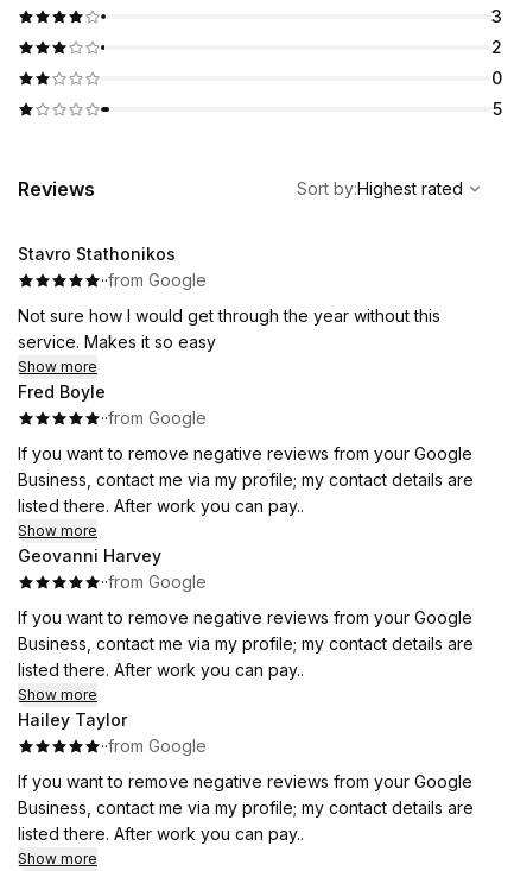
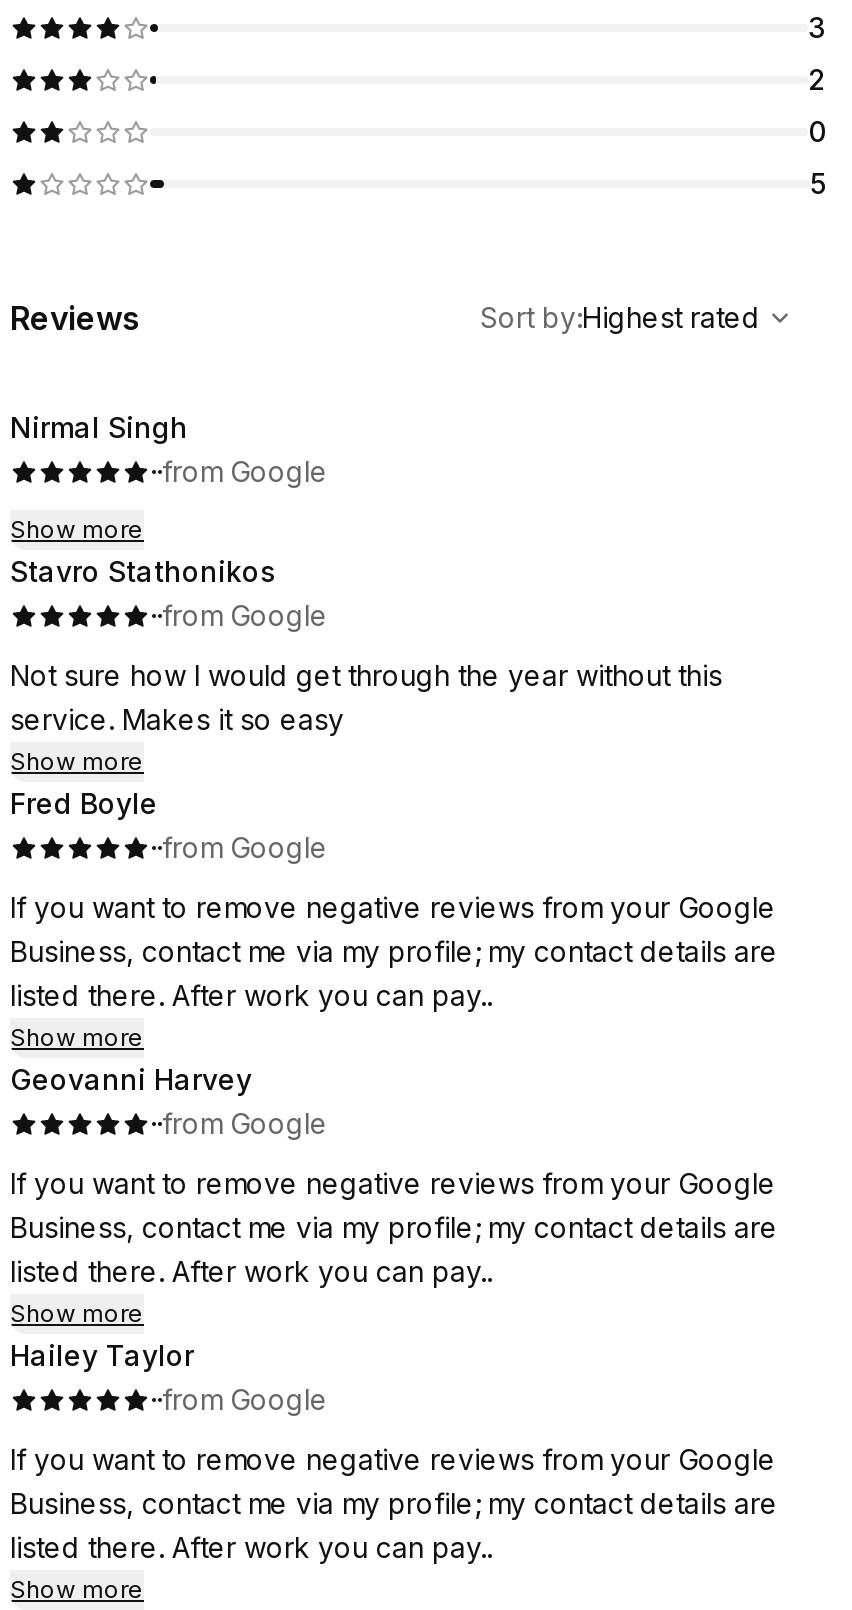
+ Nirmal Singh
+ ··from Google
+ Show more
